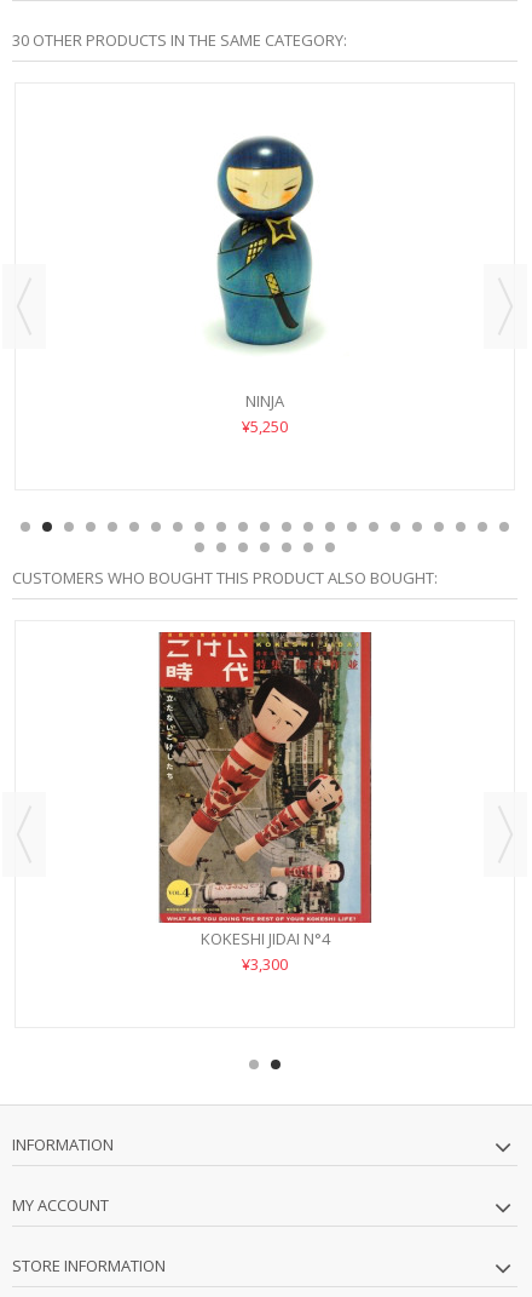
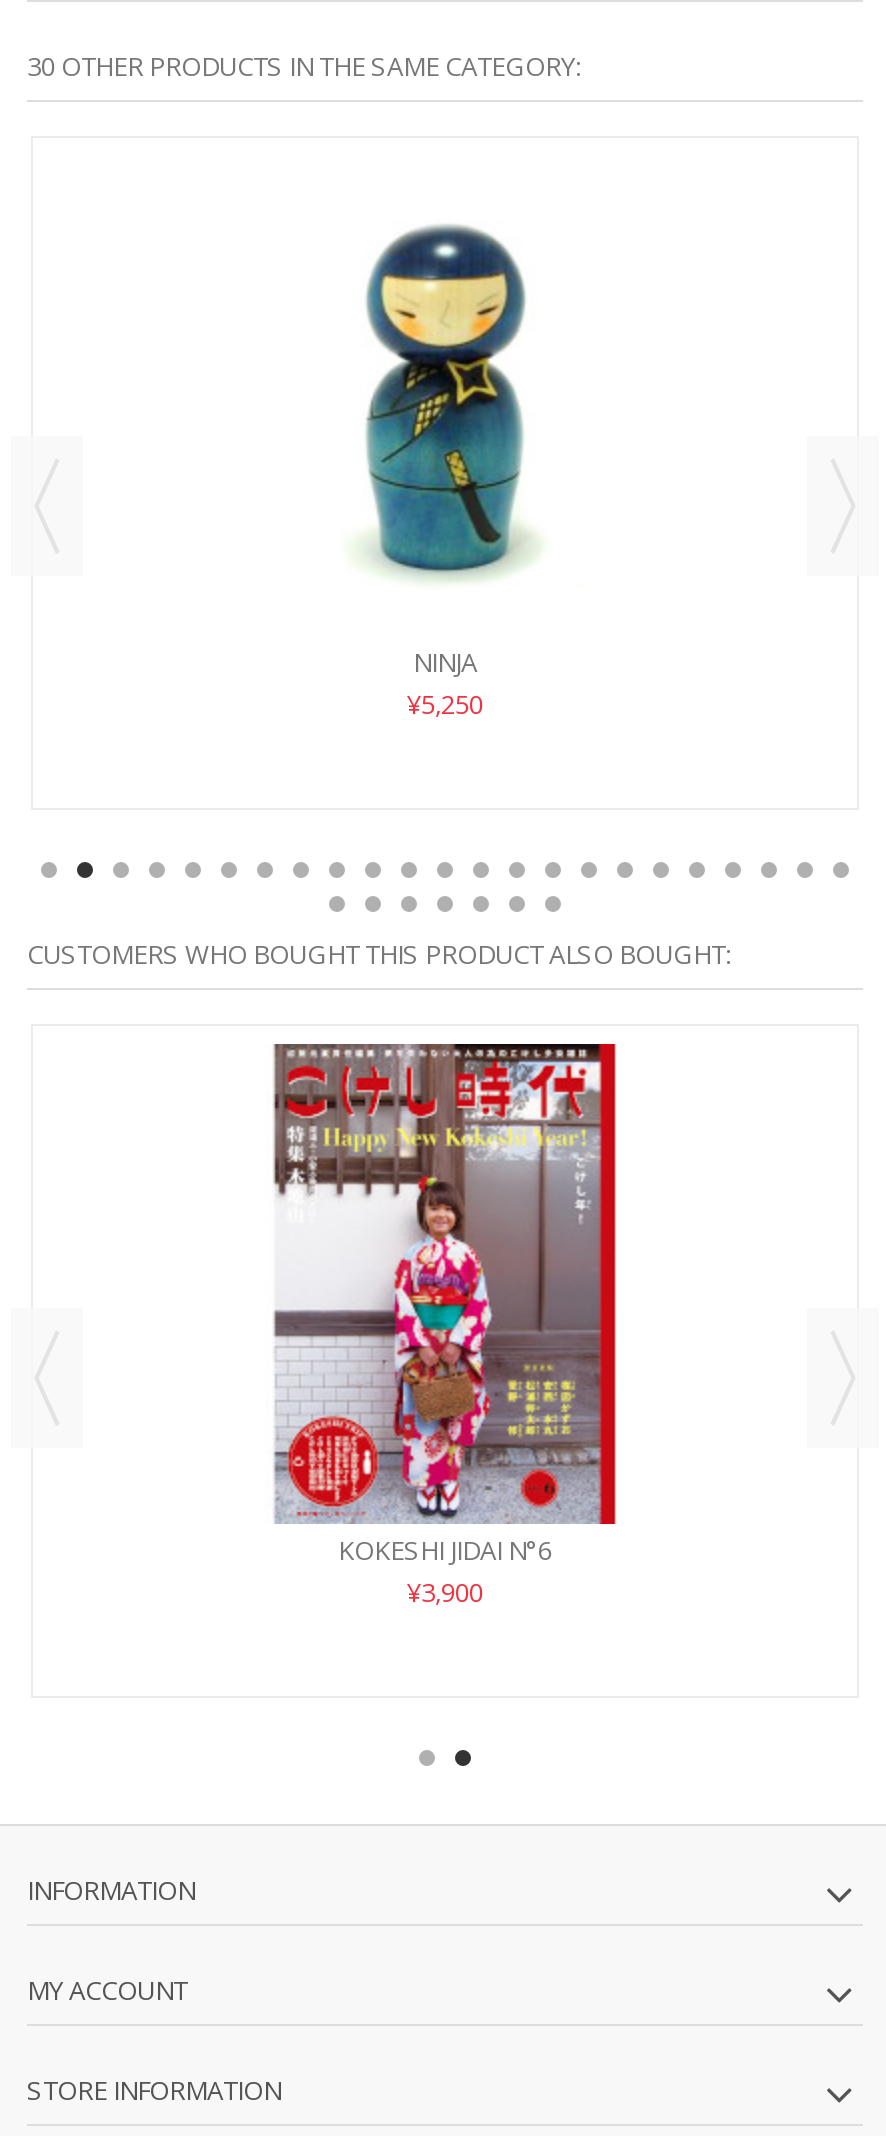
- [image]
- KOKESHI JIDAI N°4
+ [image]
+ KOKESHI JIDAI N°6

- ¥3,300
+ ¥3,900
